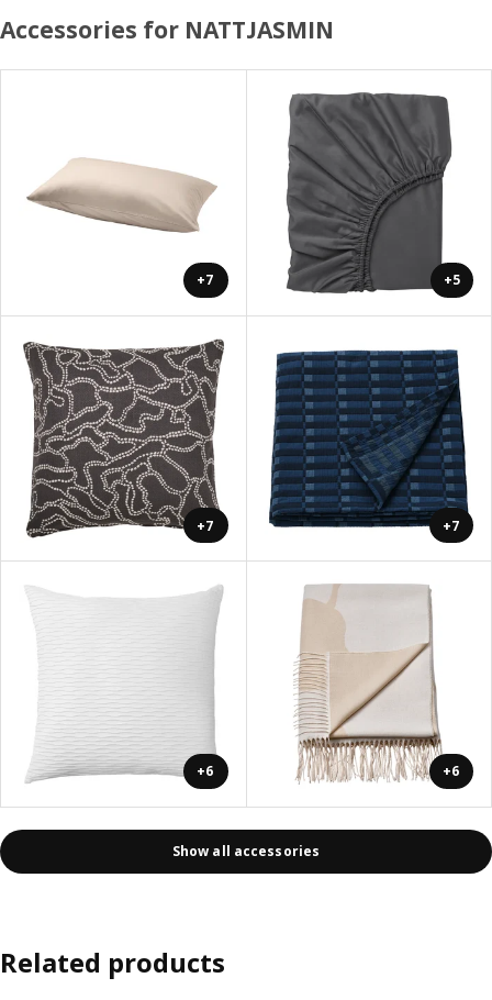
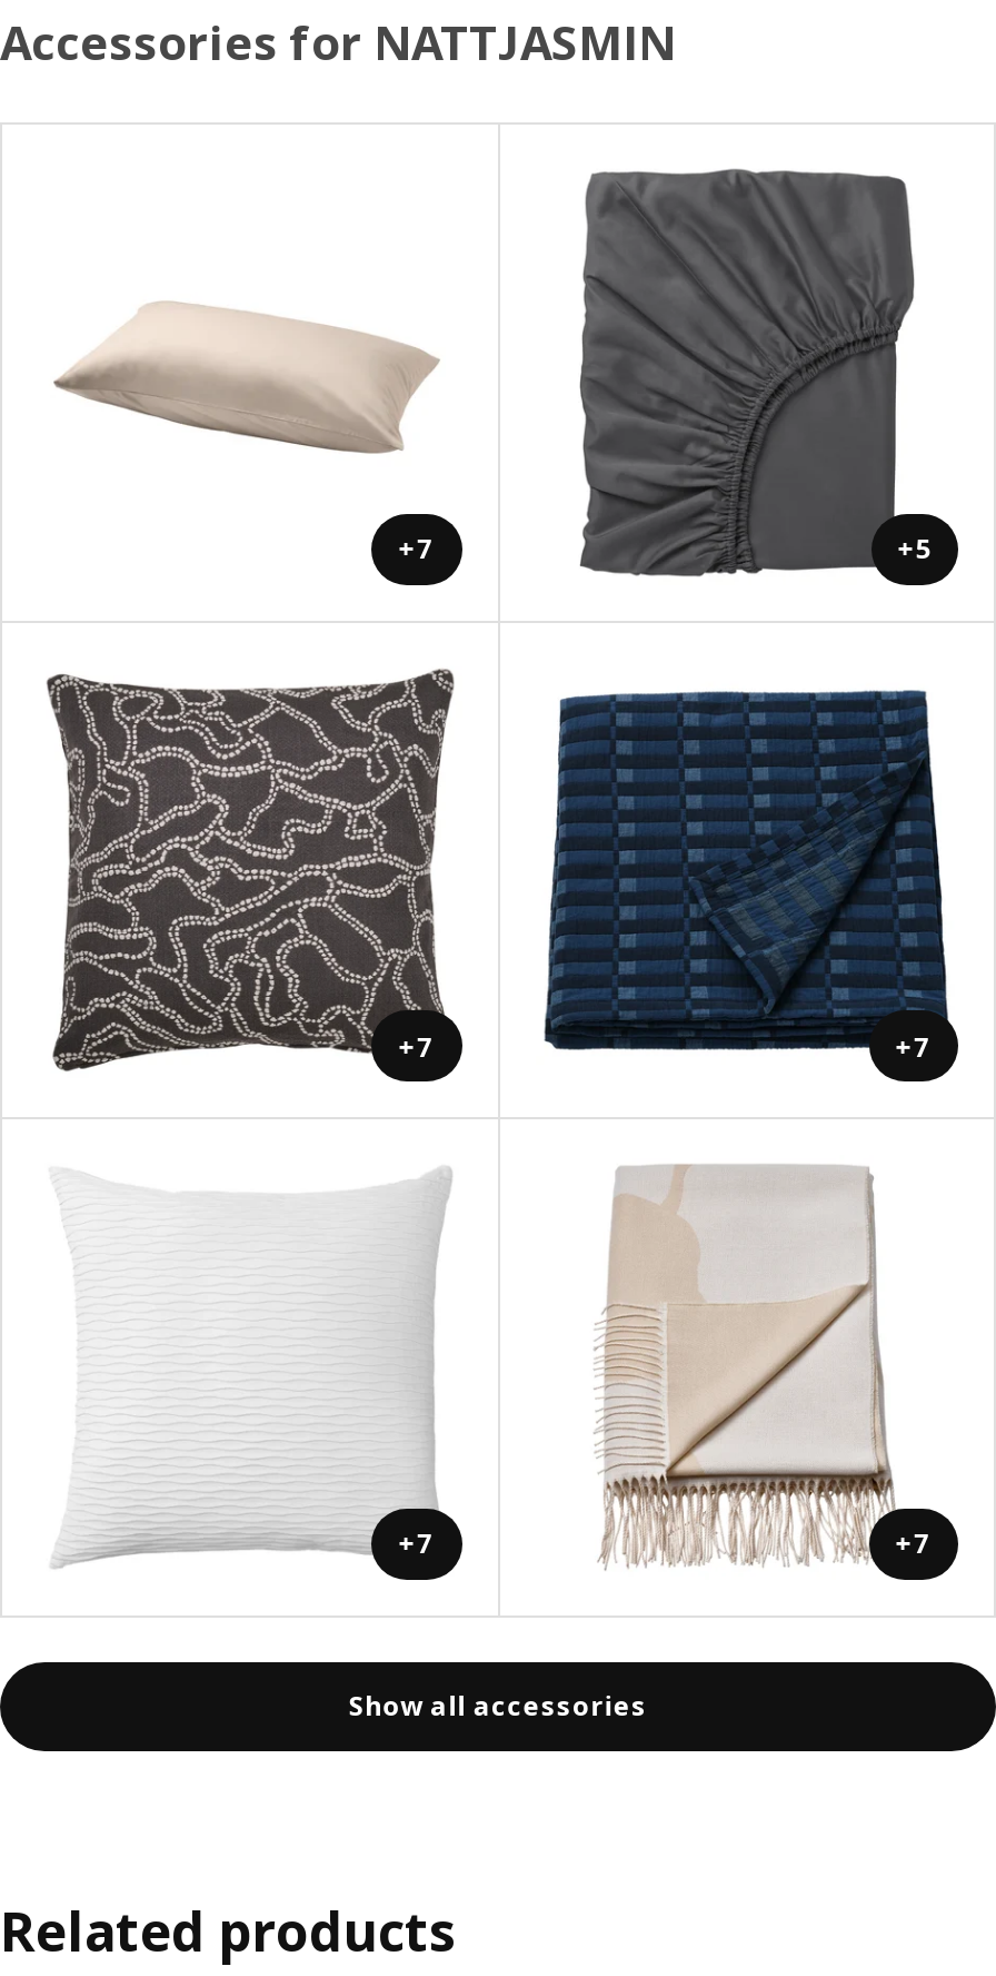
- +6
+ +7

- +6
+ +7
